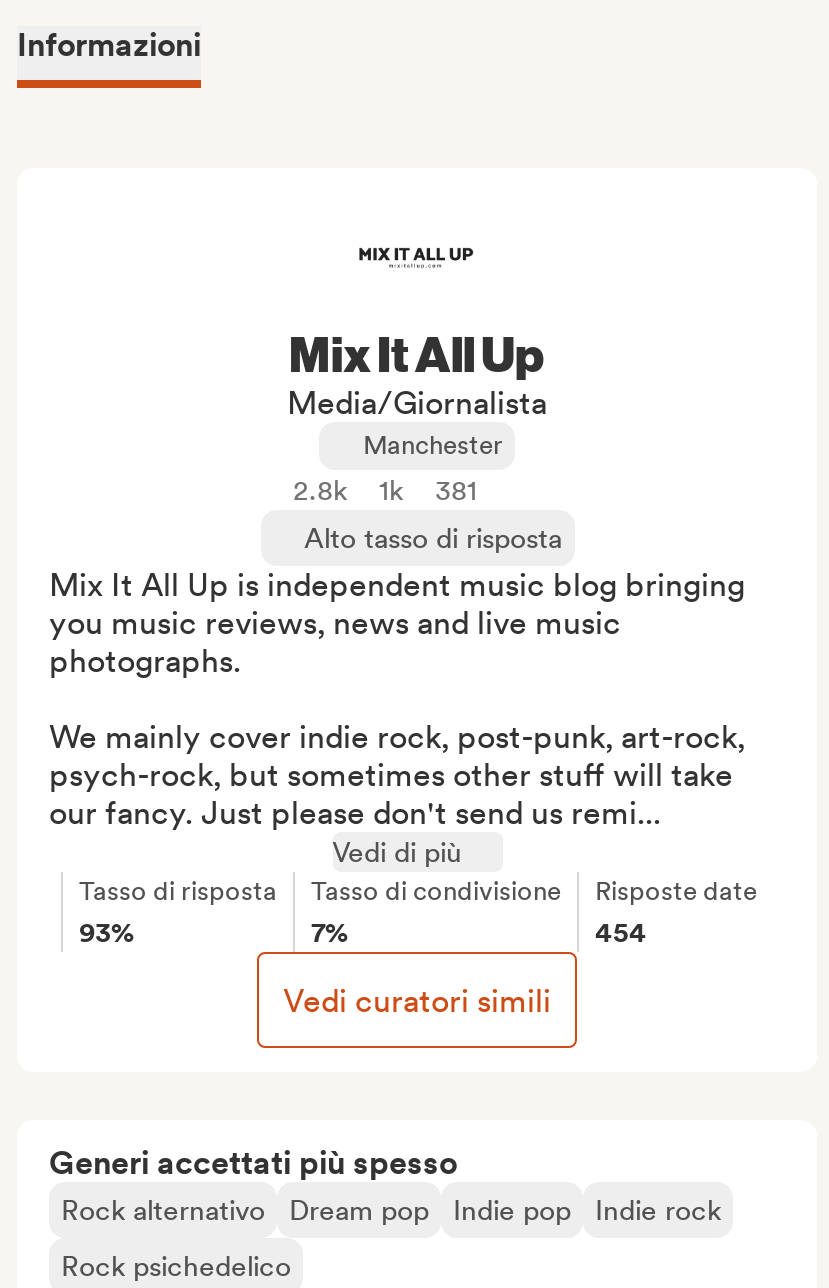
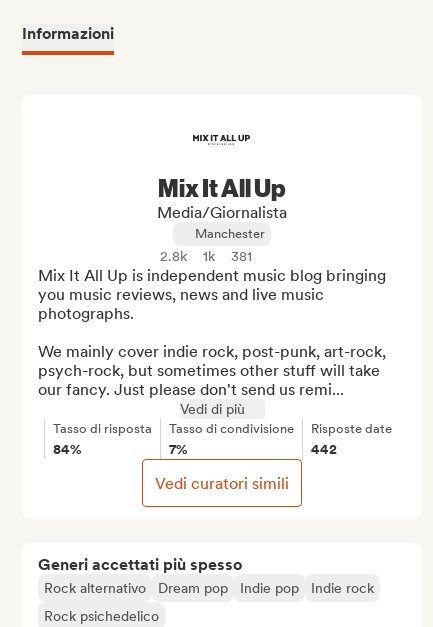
- Alto tasso di risposta

- 93%
+ 84%

- 454
+ 442
